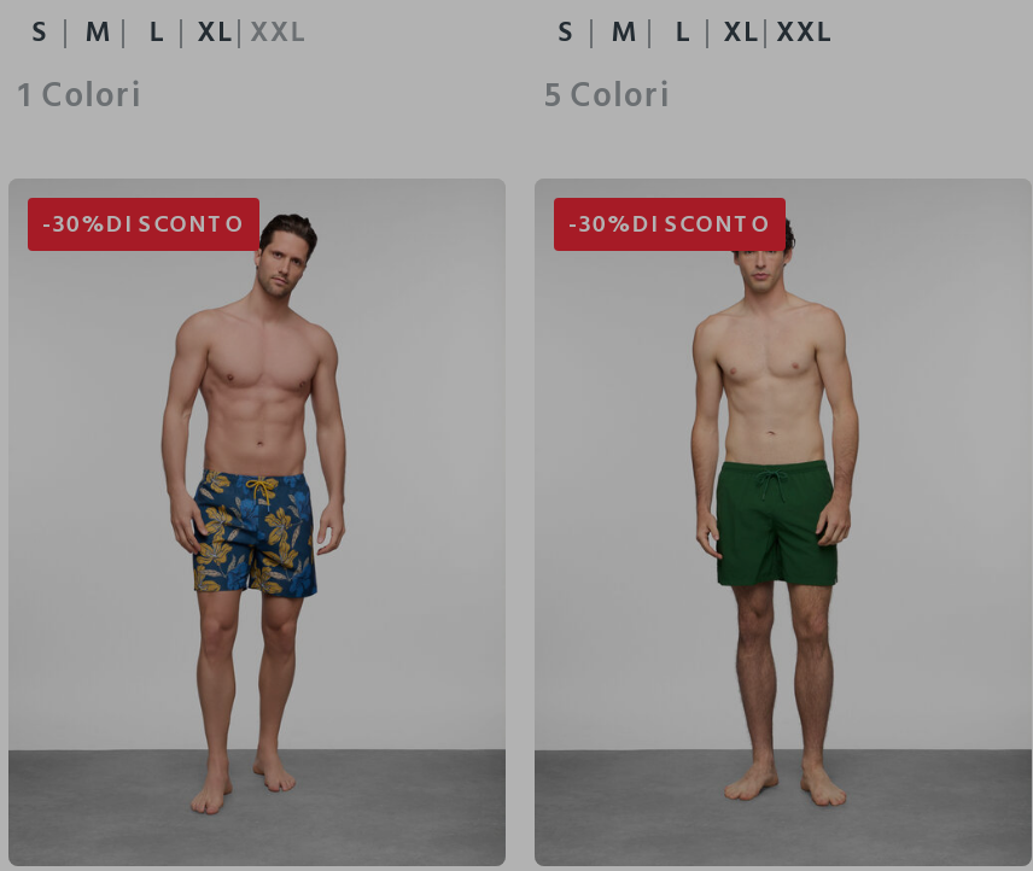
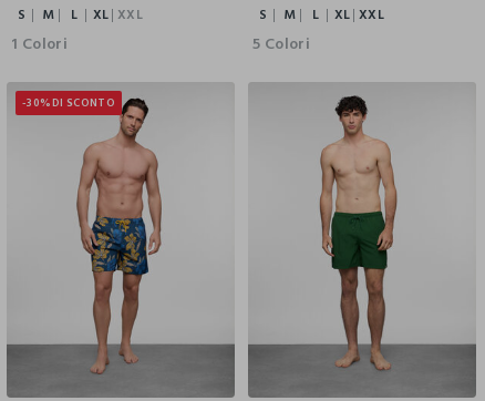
- -30%DI SCONTO
